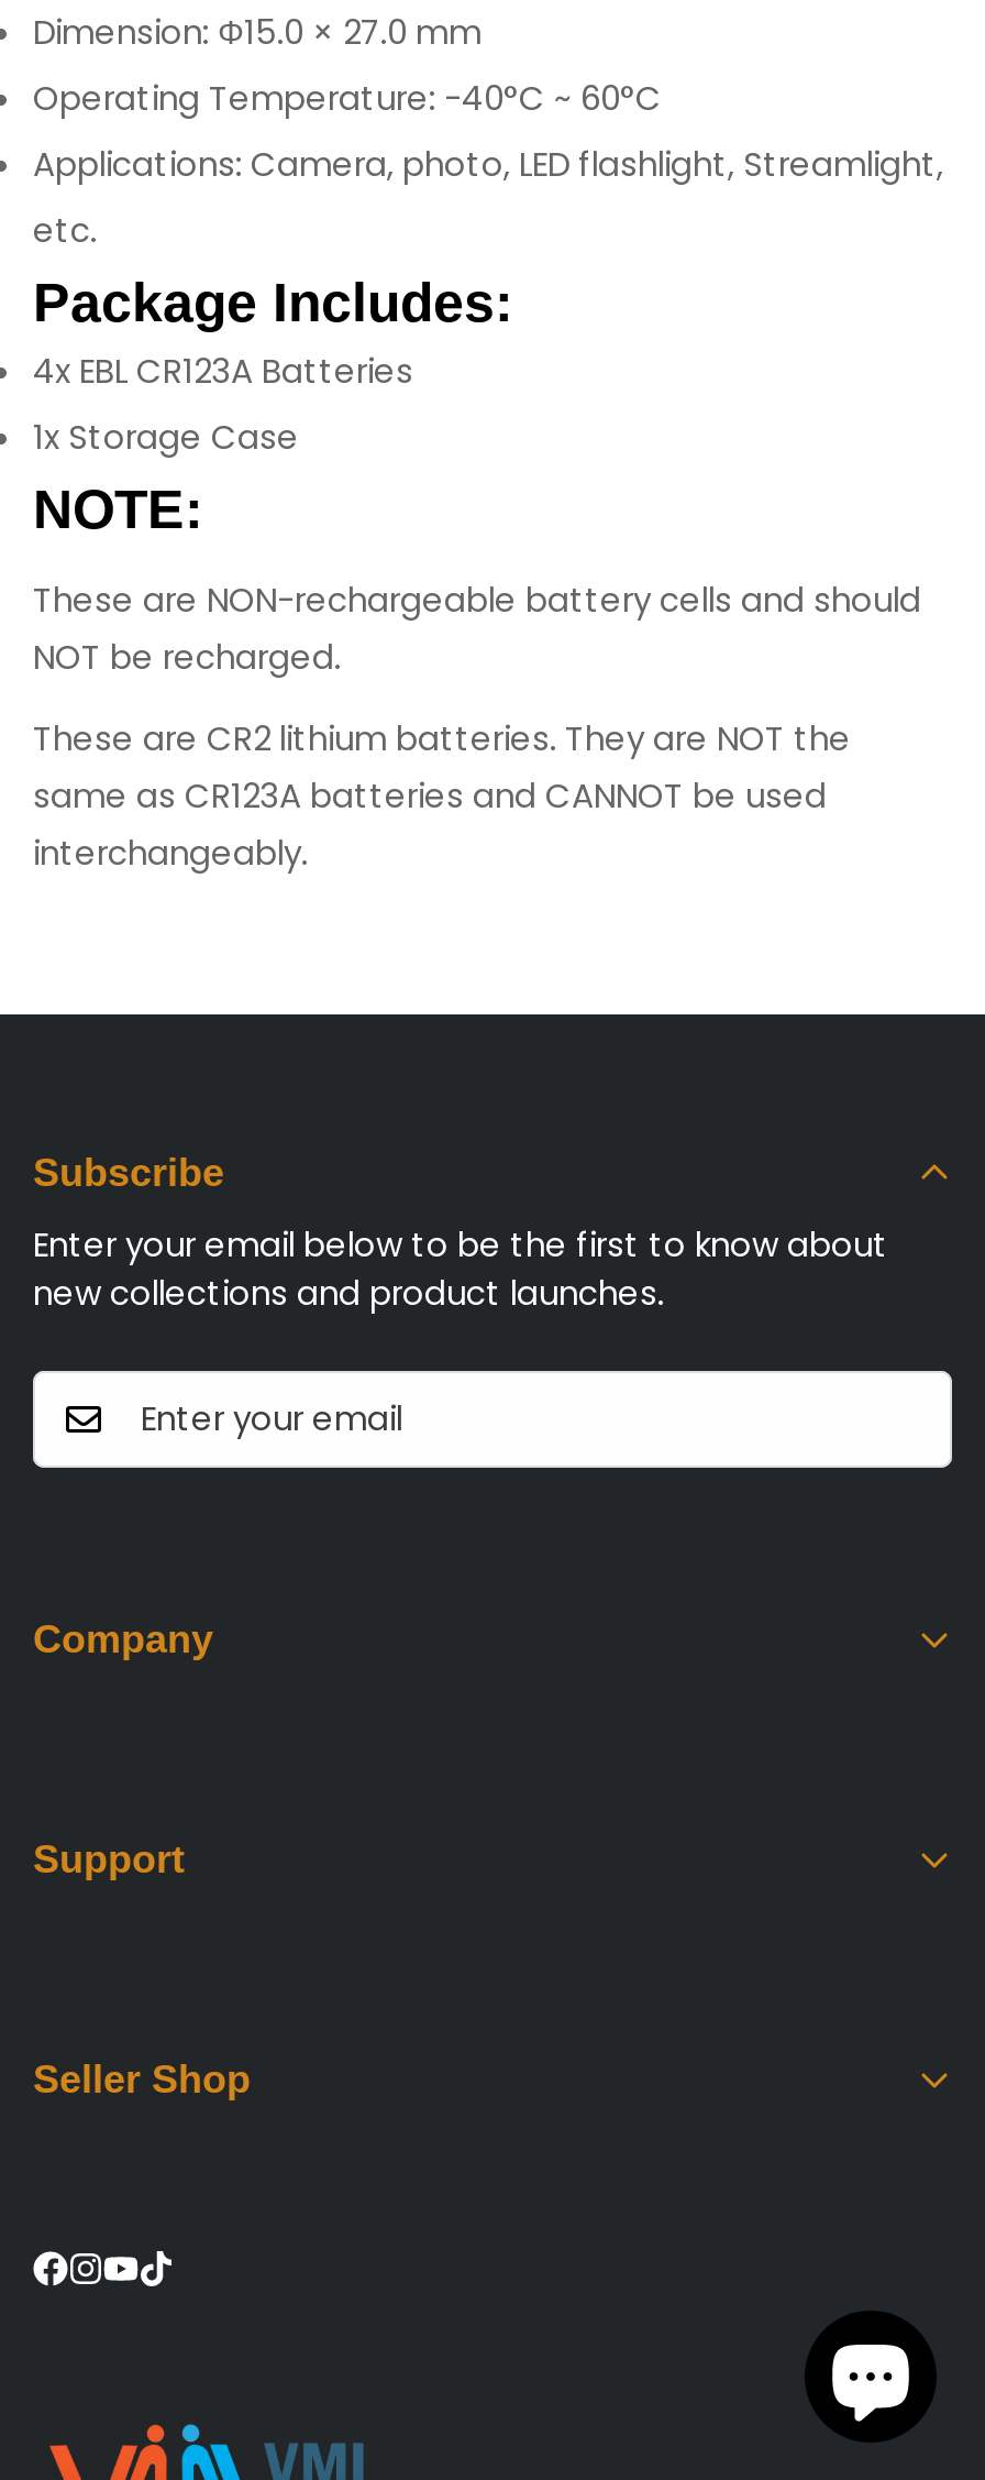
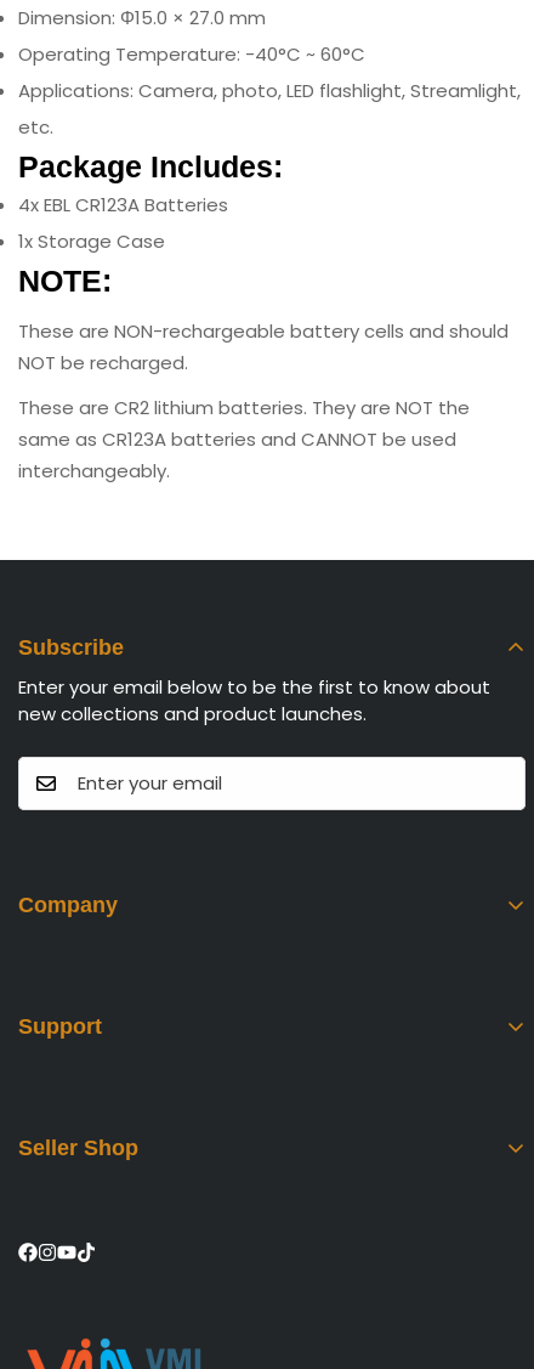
- [image]
